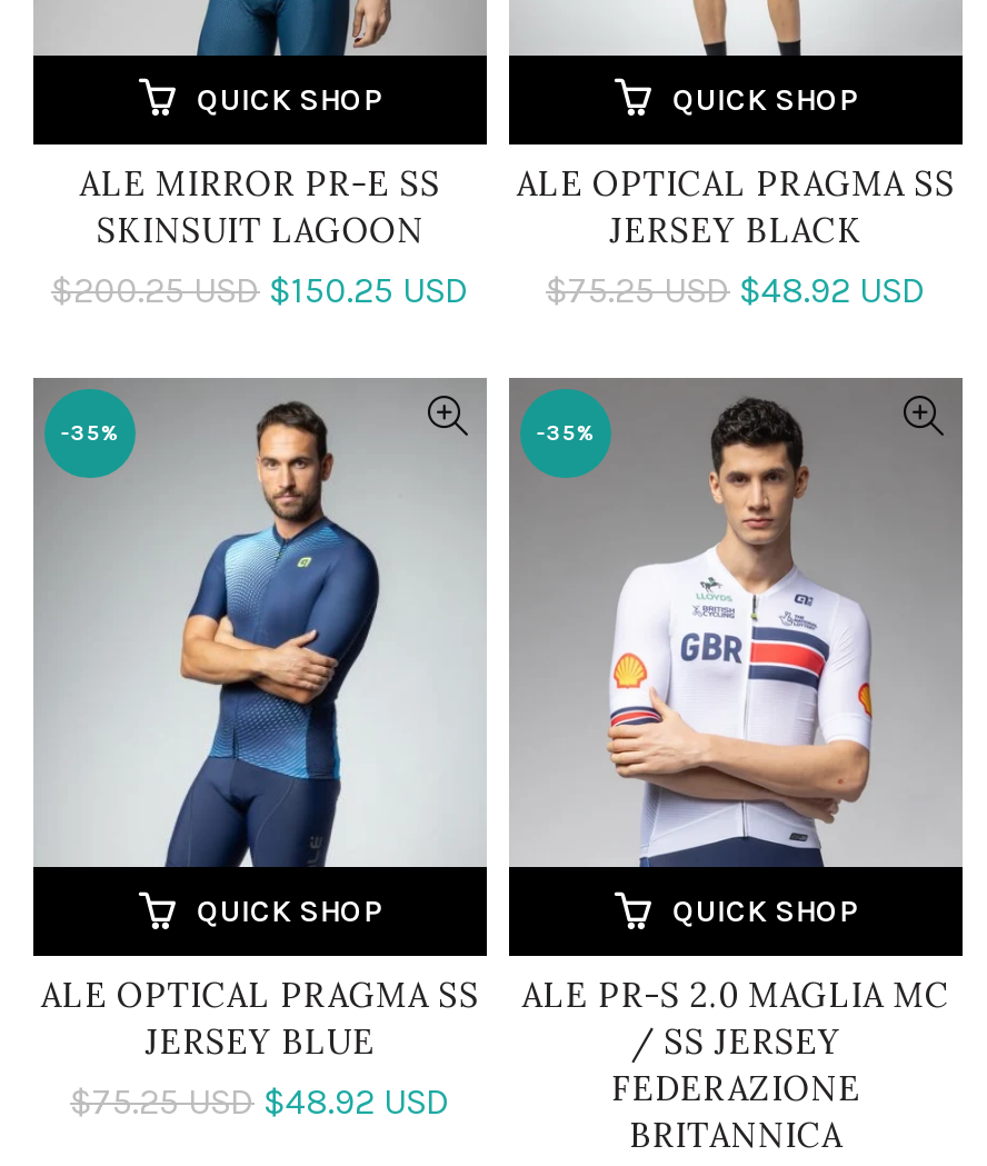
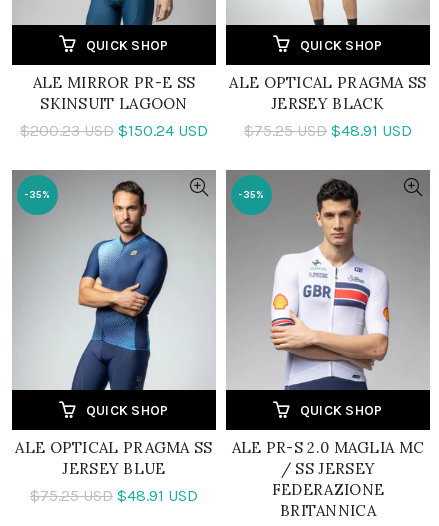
- $200.25 USD $150.25 USD
+ $200.23 USD $150.24 USD

- $75.25 USD $48.92 USD
+ $75.25 USD $48.91 USD

- $75.25 USD $48.92 USD
+ $75.25 USD $48.91 USD
